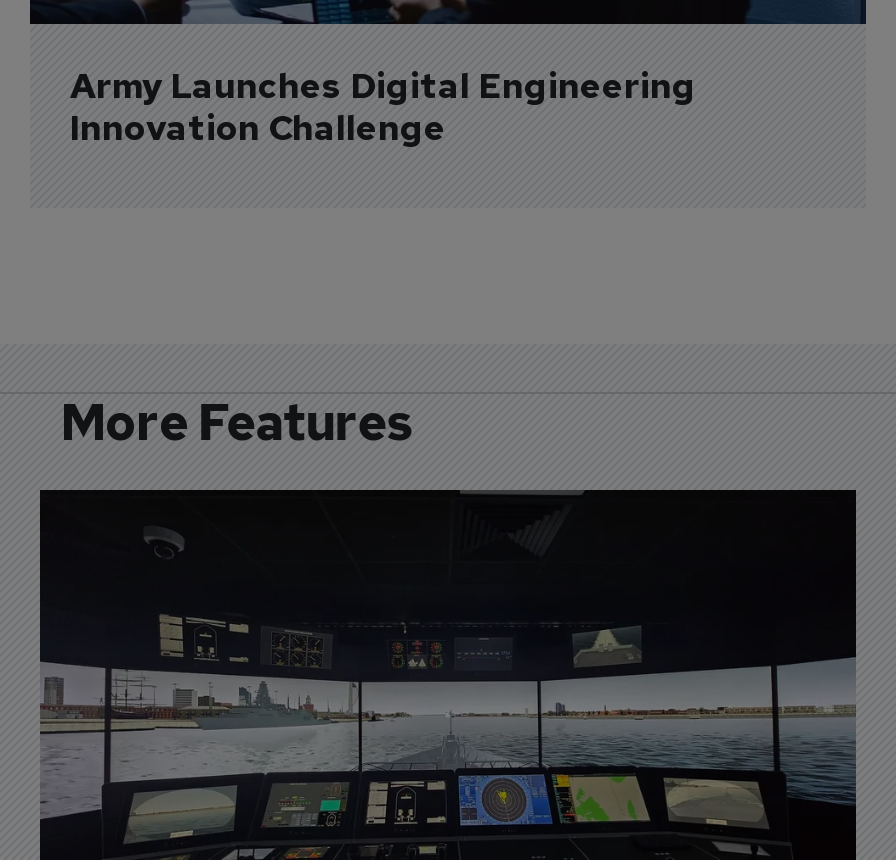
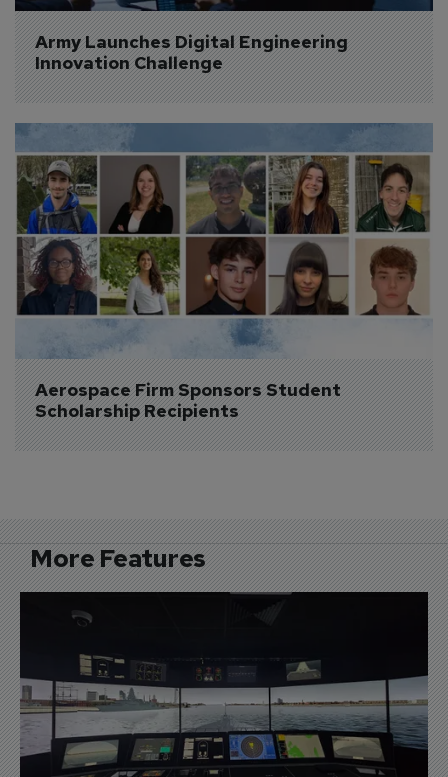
+ [image]
+ Aerospace Firm Sponsors Student
+ Scholarship Recipients
